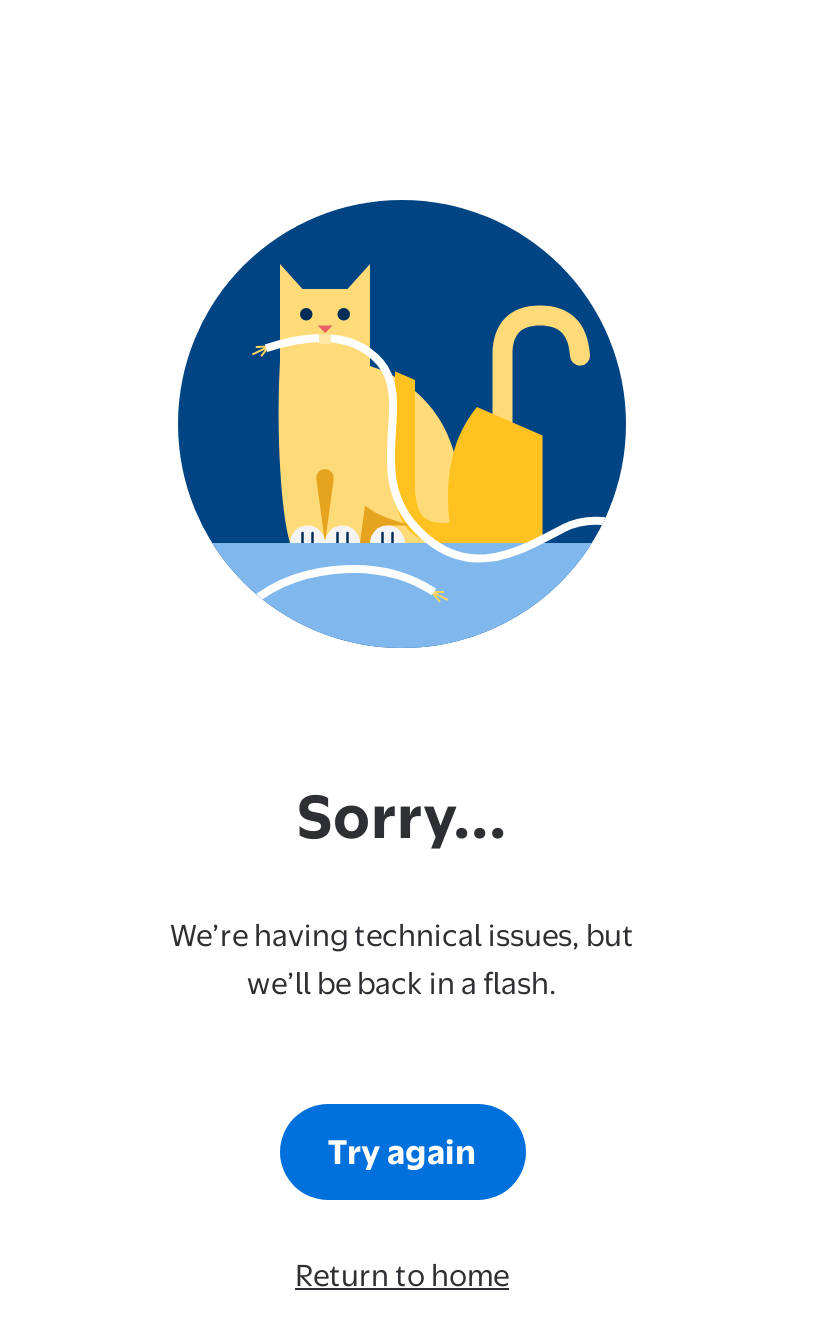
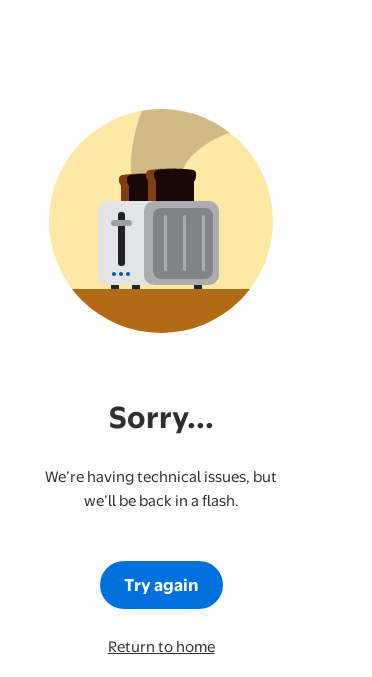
- [image]
+ [image]
